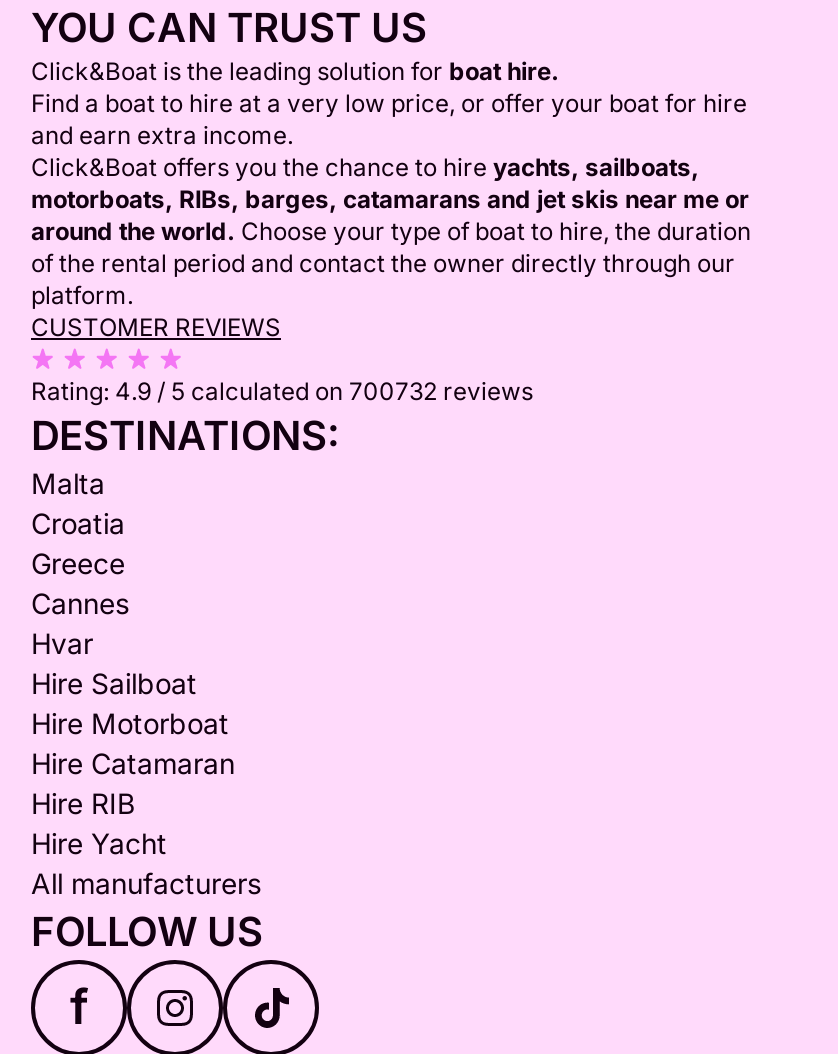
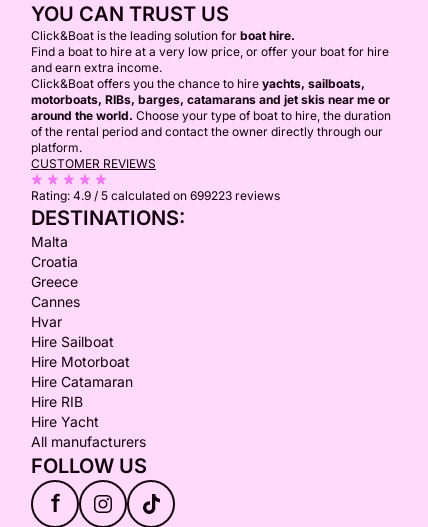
- Rating: 4.9 / 5 calculated on 700732 reviews
+ Rating: 4.9 / 5 calculated on 699223 reviews
